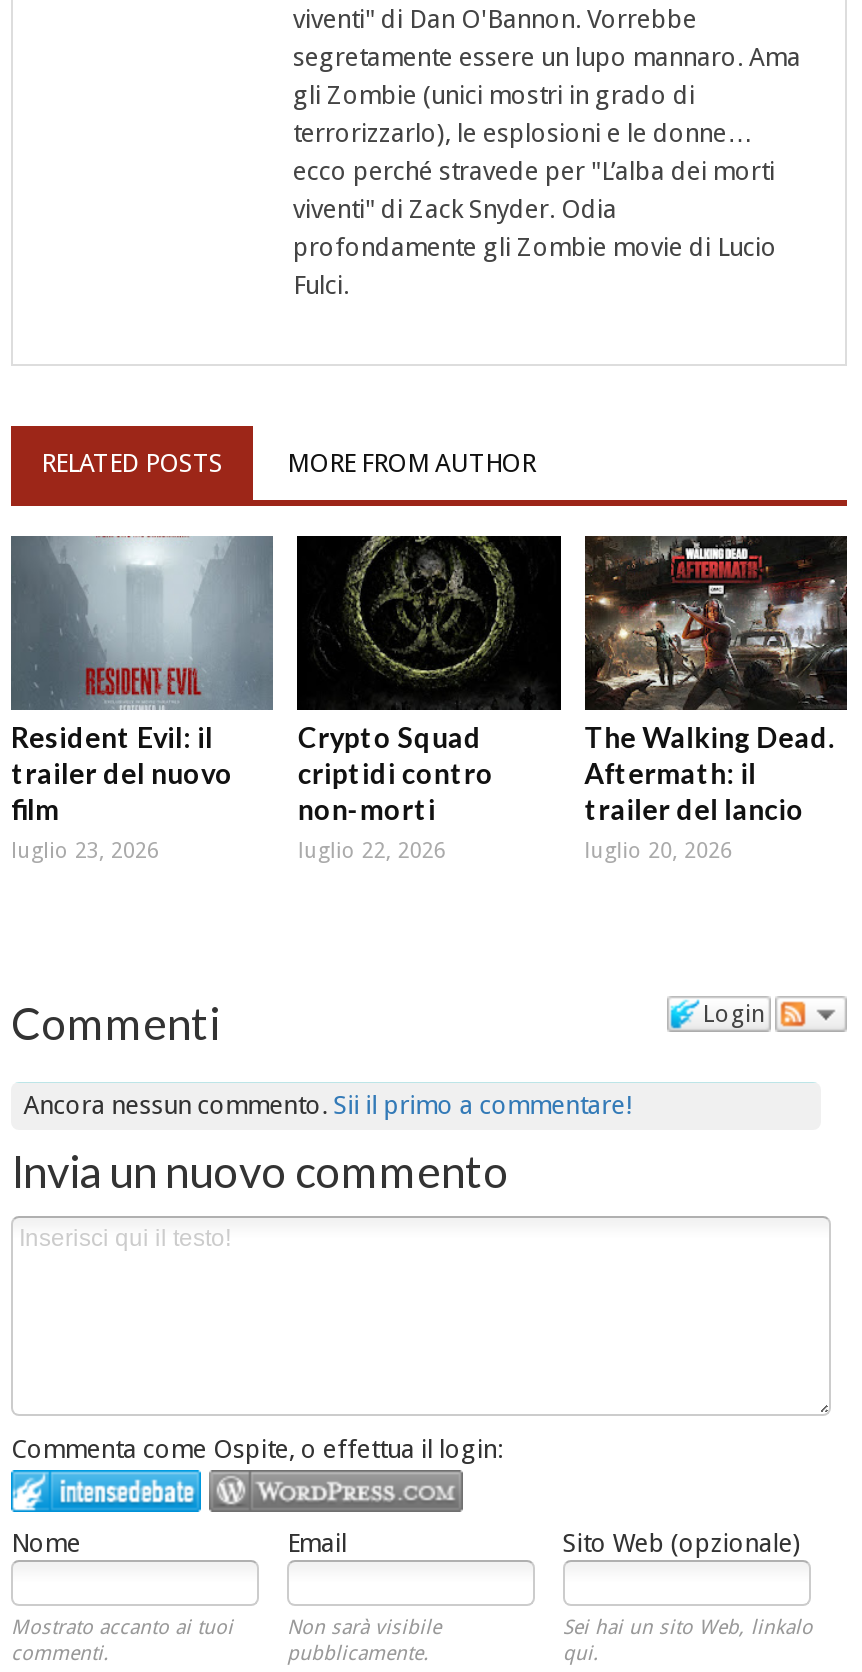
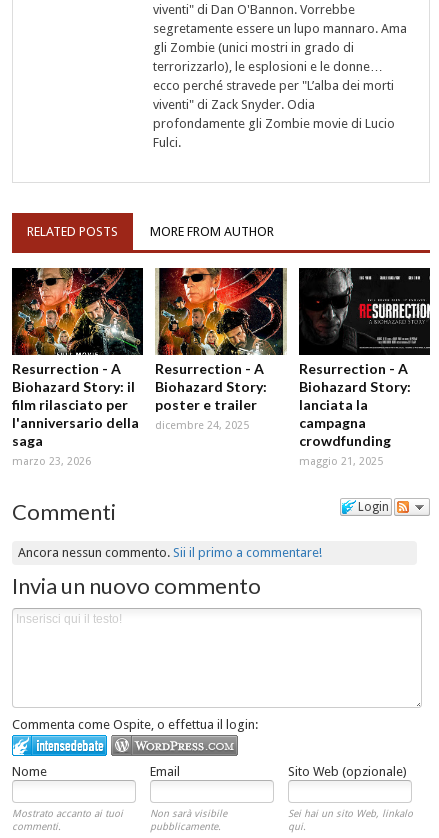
- [image]
- Resident Evil: il
- trailer del nuovo
- film
- luglio 23, 2026
+ [image]
+ Resurrection - A
+ Biohazard Story: il
+ film rilasciato per
+ l'anniversario della
+ saga
+ marzo 23, 2026

- [image]
- Crypto Squad
- criptidi contro
- non-morti
- luglio 22, 2026
+ [image]
+ Resurrection - A
+ Biohazard Story:
+ poster e trailer
+ dicembre 24, 2025

- [image]
- The Walking Dead.
- Aftermath: il
- trailer del lancio
- luglio 20, 2026
+ [image]
+ Resurrection - A
+ Biohazard Story:
+ lanciata la
+ campagna
+ crowdfunding
+ maggio 21, 2025
